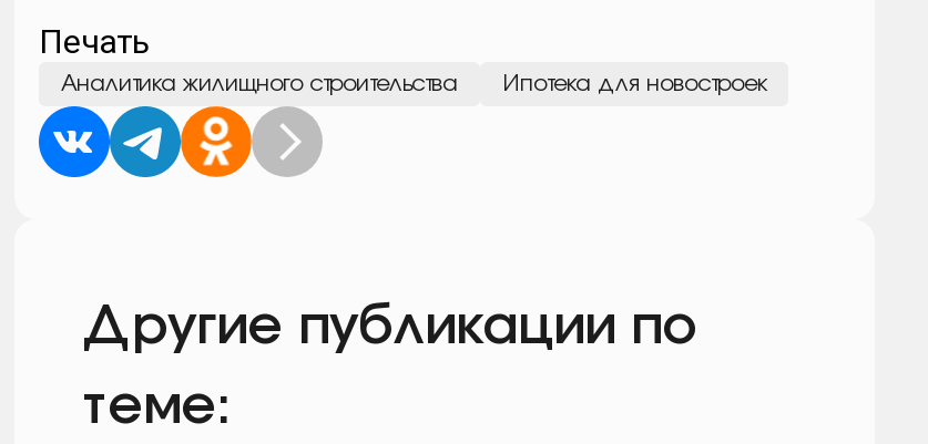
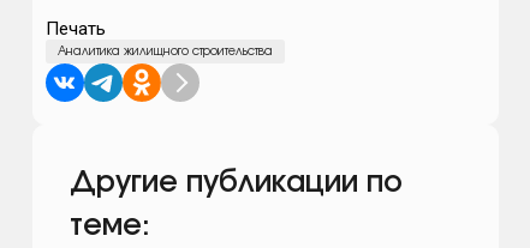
- Ипотека для новостроек
